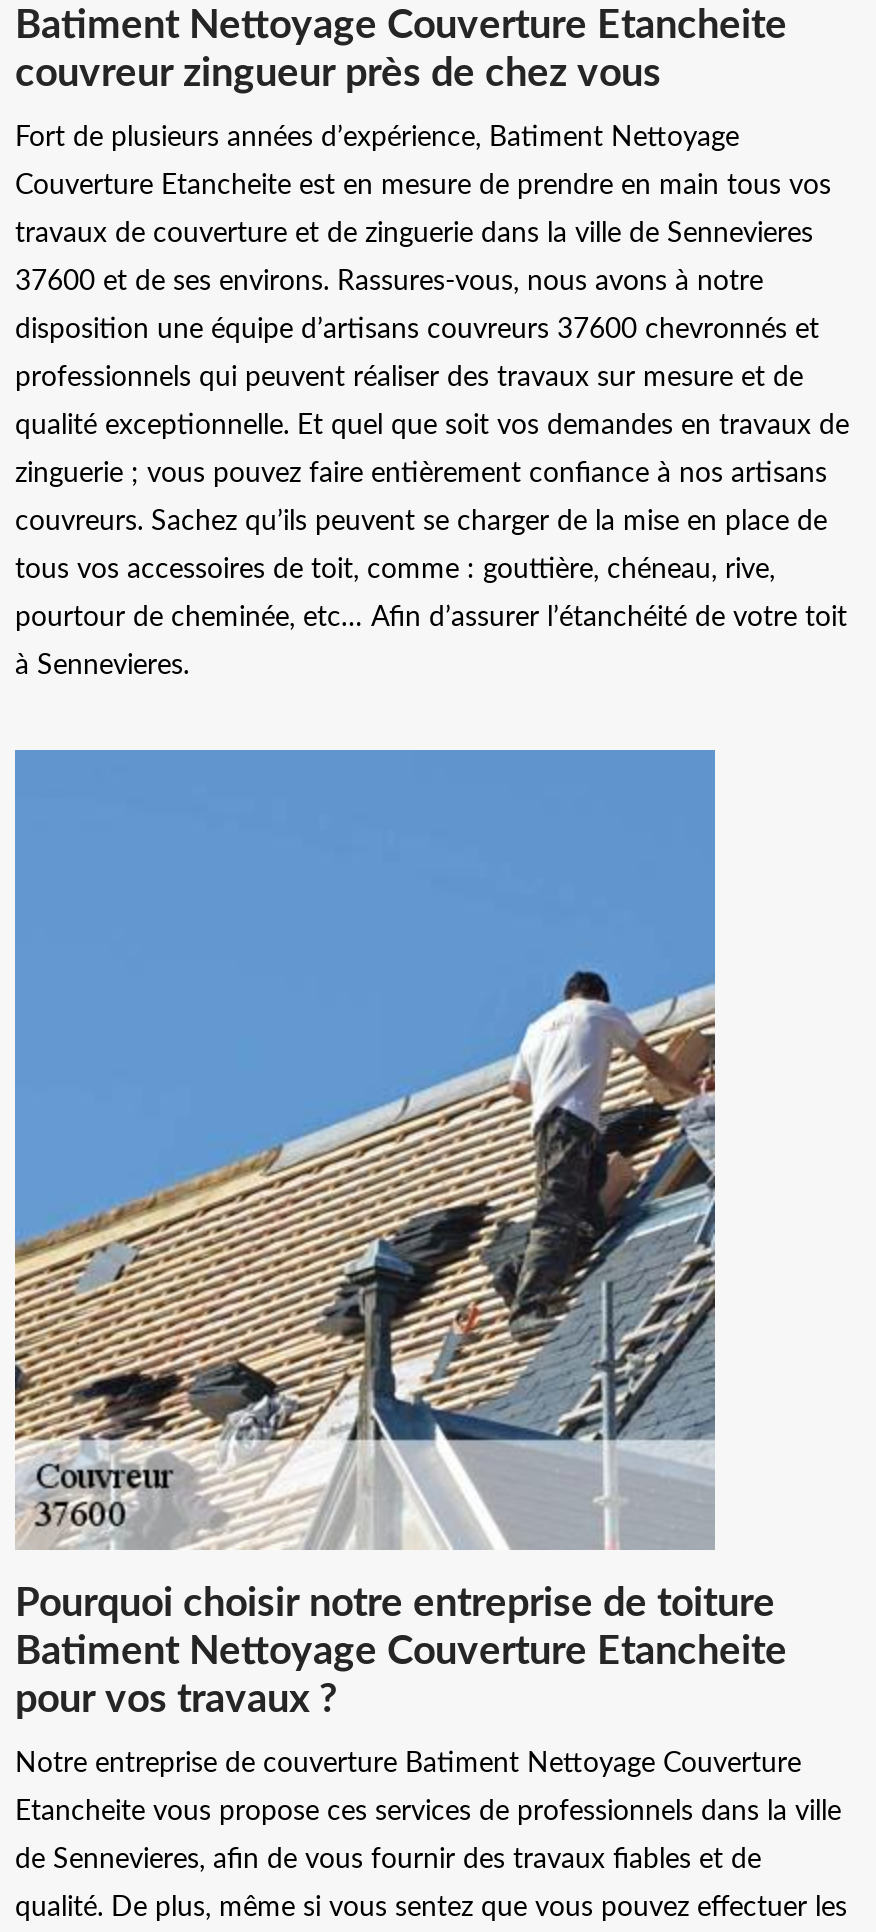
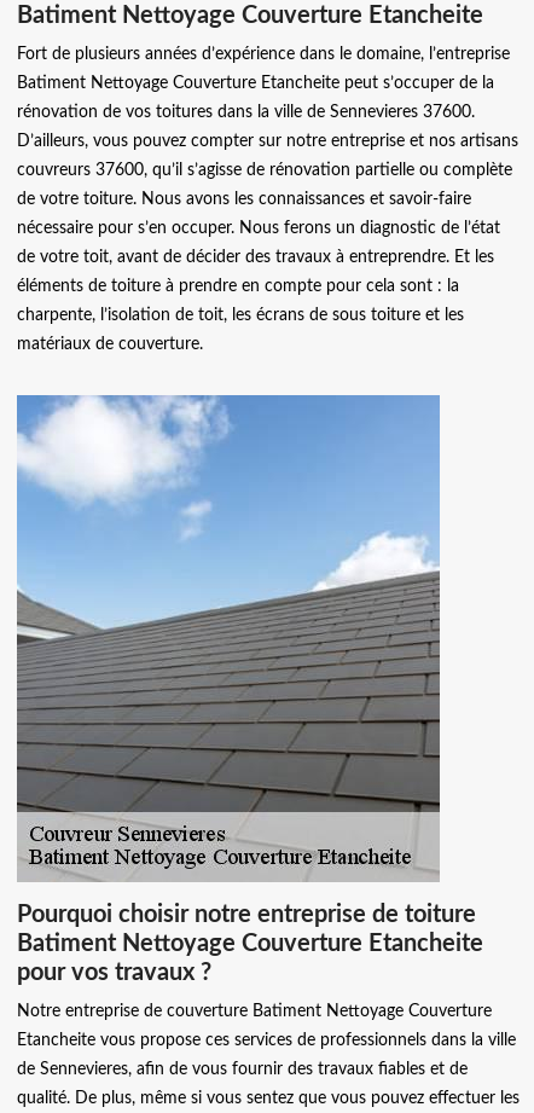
- couvreur zingueur près de chez vous
- Fort de plusieurs années d’expérience, Batiment Nettoyage
- Couverture Etancheite est en mesure de prendre en main tous vos
- travaux de couverture et de zinguerie dans la ville de Sennevieres
- 37600 et de ses environs. Rassures-vous, nous avons à notre
- disposition une équipe d’artisans couvreurs 37600 chevronnés et
- professionnels qui peuvent réaliser des travaux sur mesure et de
- qualité exceptionnelle. Et quel que soit vos demandes en travaux de
- zinguerie ; vous pouvez faire entièrement confiance à nos artisans
- couvreurs. Sachez qu’ils peuvent se charger de la mise en place de
- tous vos accessoires de toit, comme : gouttière, chéneau, rive,
- pourtour de cheminée, etc… Afin d’assurer l’étanchéité de votre toit
- à Sennevieres.
+ Fort de plusieurs années d’expérience dans le domaine, l’entreprise
+ Batiment Nettoyage Couverture Etancheite peut s’occuper de la
+ rénovation de vos toitures dans la ville de Sennevieres 37600.
+ D’ailleurs, vous pouvez compter sur notre entreprise et nos artisans
+ couvreurs 37600, qu’il s’agisse de rénovation partielle ou complète
+ de votre toiture. Nous avons les connaissances et savoir-faire
+ nécessaire pour s’en occuper. Nous ferons un diagnostic de l’état
+ de votre toit, avant de décider des travaux à entreprendre. Et les
+ éléments de toiture à prendre en compte pour cela sont : la
+ charpente, l’isolation de toit, les écrans de sous toiture et les
+ matériaux de couverture.

- [image]
+ [image]
